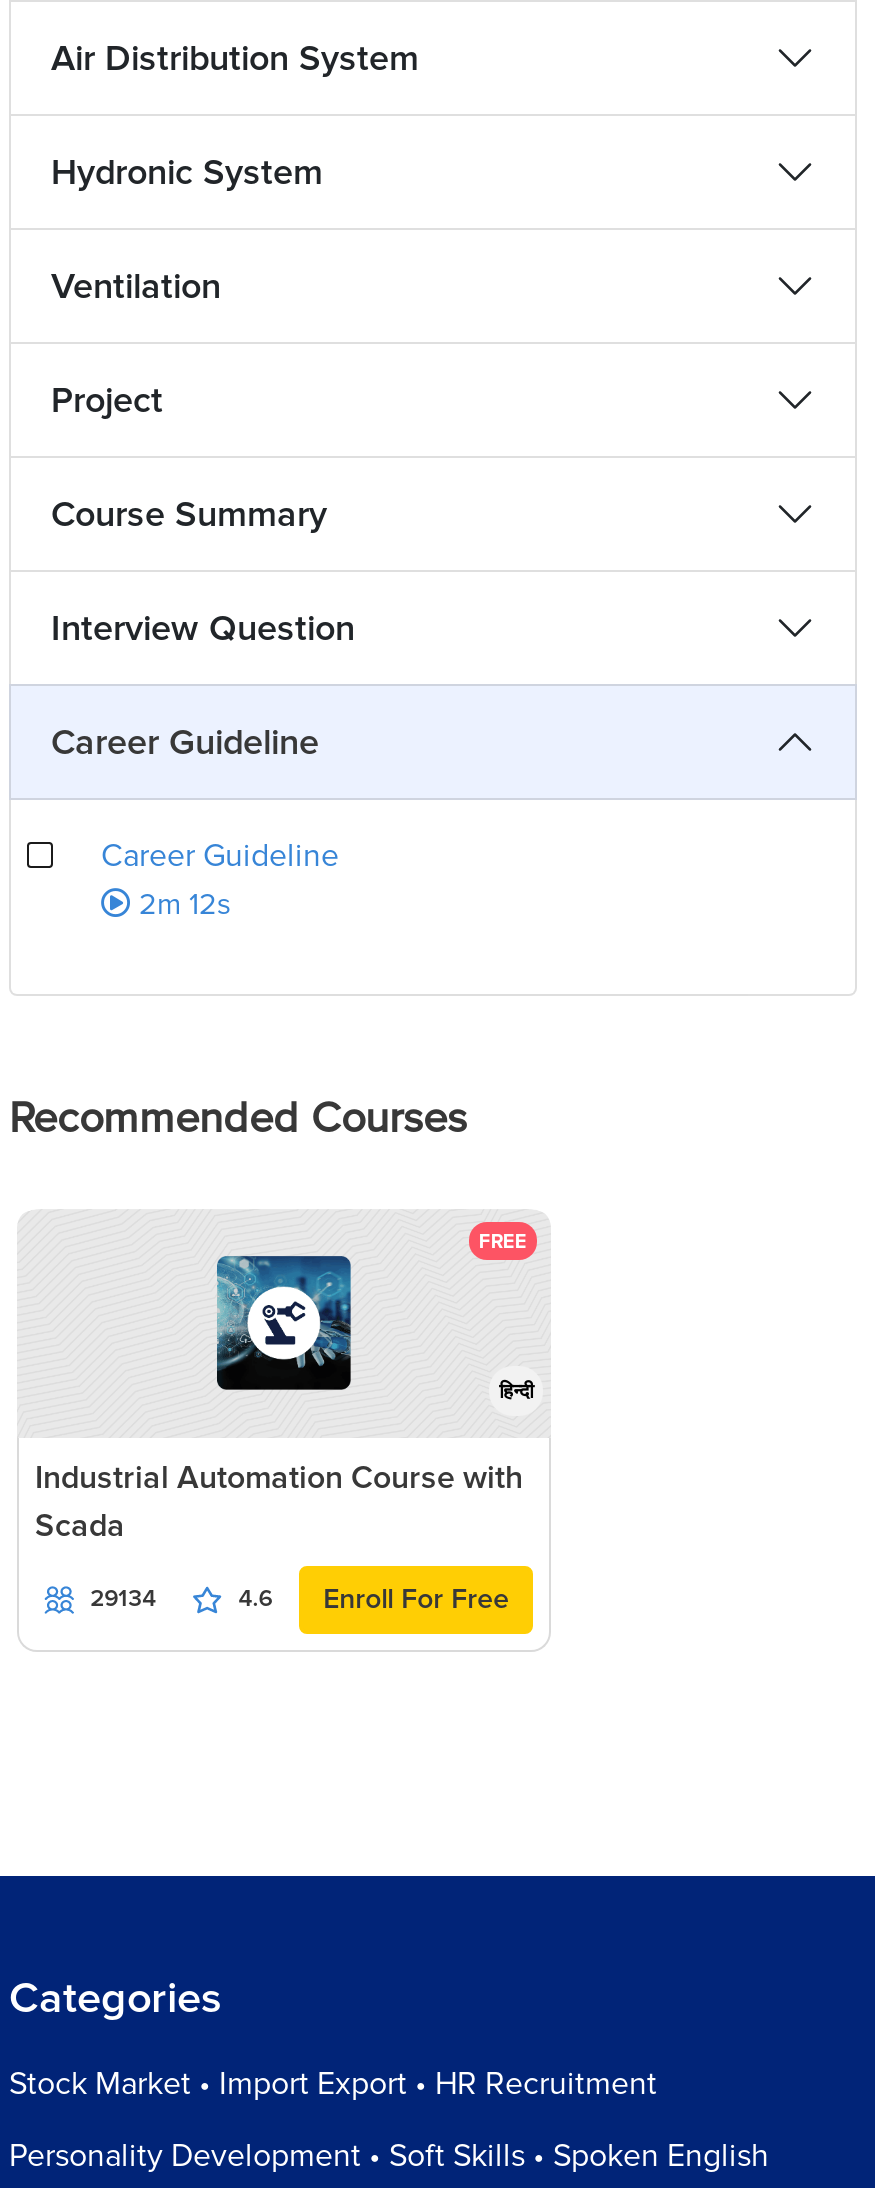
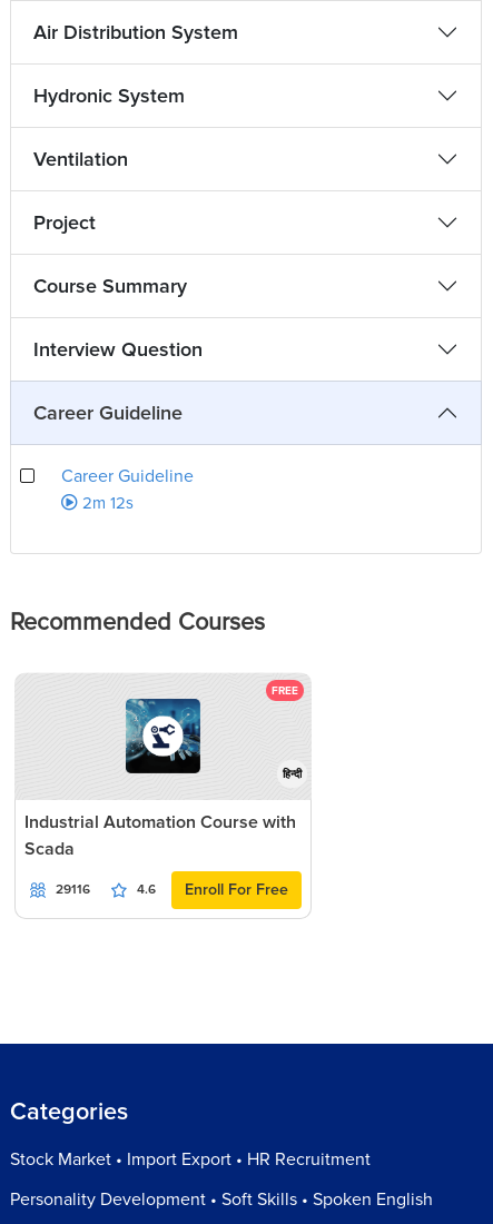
- 29134
+ 29116
